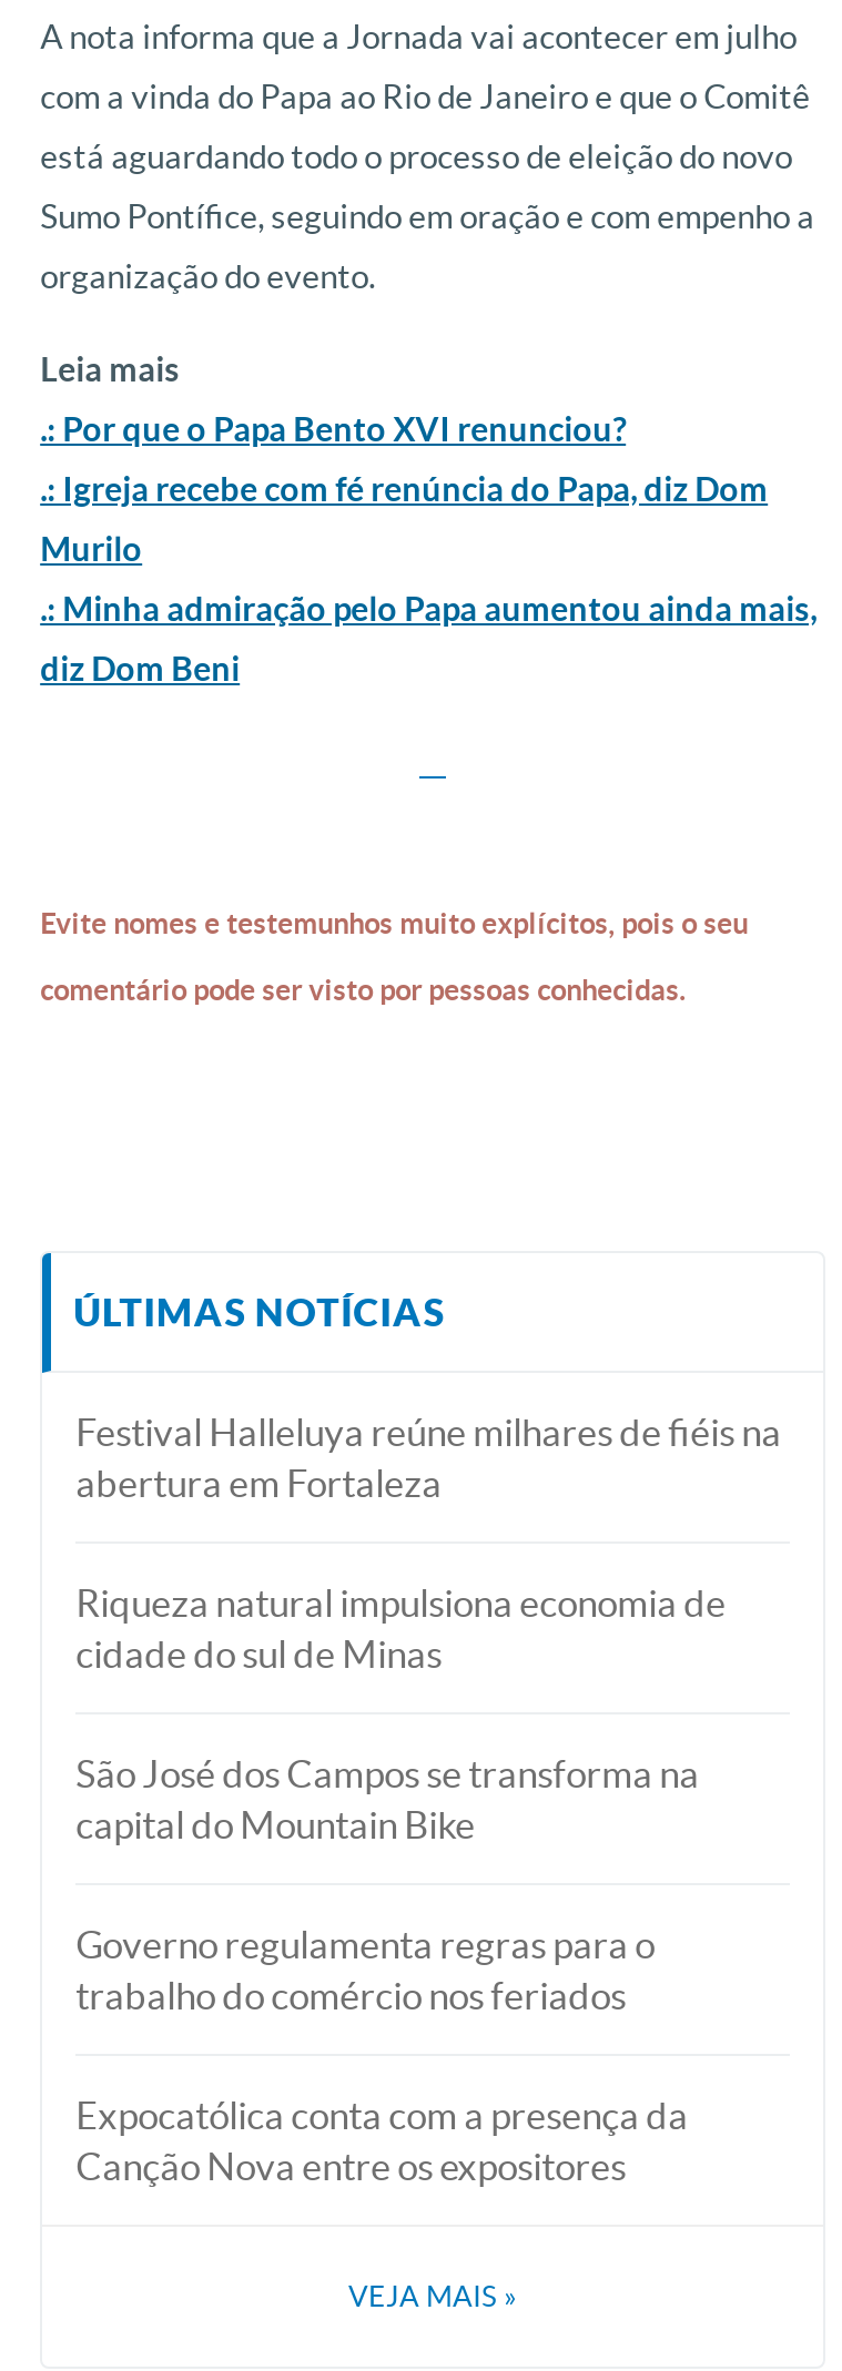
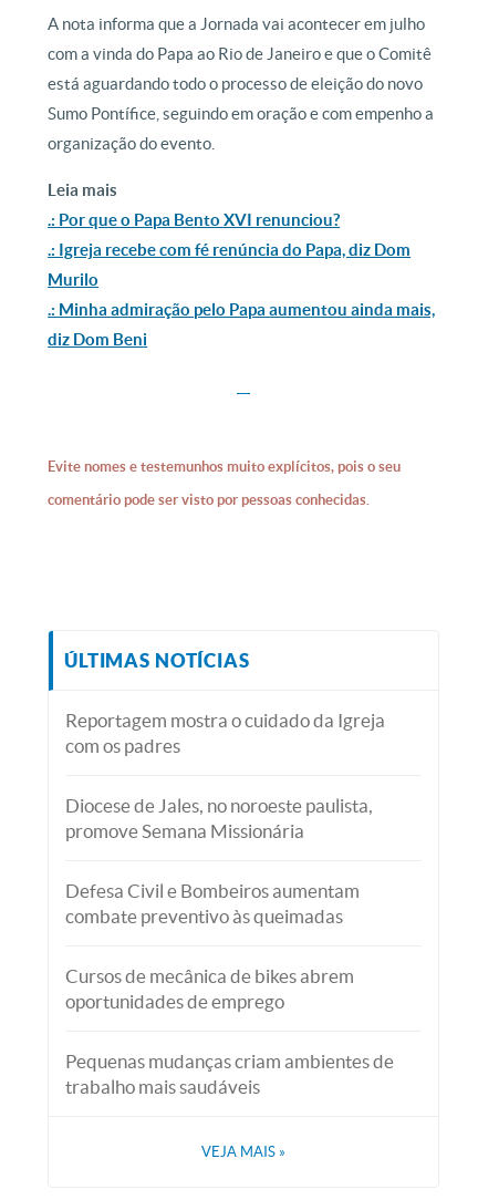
- Festival Halleluya reúne milhares de fiéis na
- abertura em Fortaleza
+ Reportagem mostra o cuidado da Igreja
+ com os padres

- Riqueza natural impulsiona economia de
- cidade do sul de Minas
+ Diocese de Jales, no noroeste paulista,
+ promove Semana Missionária

- São José dos Campos se transforma na
- capital do Mountain Bike
+ Defesa Civil e Bombeiros aumentam
+ combate preventivo às queimadas

- Governo regulamenta regras para o
- trabalho do comércio nos feriados
+ Cursos de mecânica de bikes abrem
+ oportunidades de emprego

- Expocatólica conta com a presença da
- Canção Nova entre os expositores
+ Pequenas mudanças criam ambientes de
+ trabalho mais saudáveis
